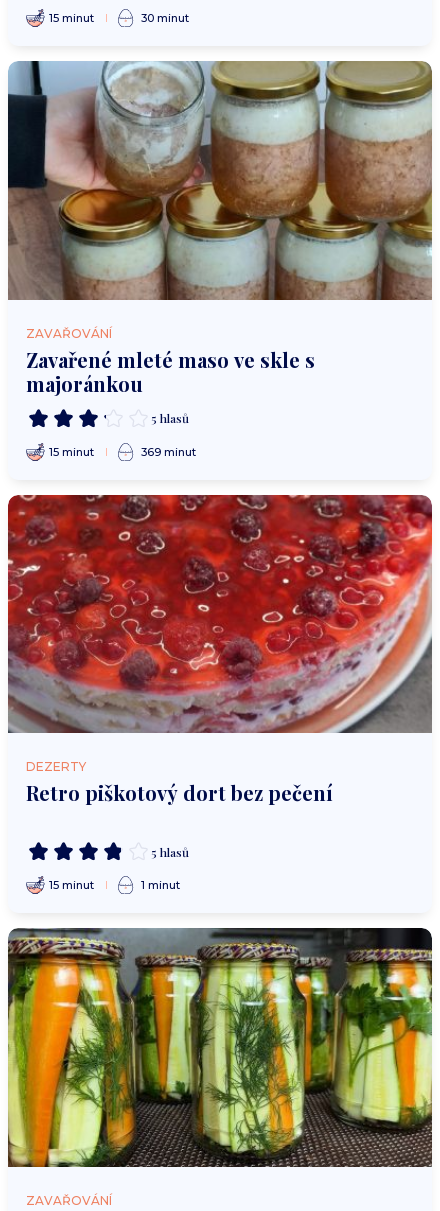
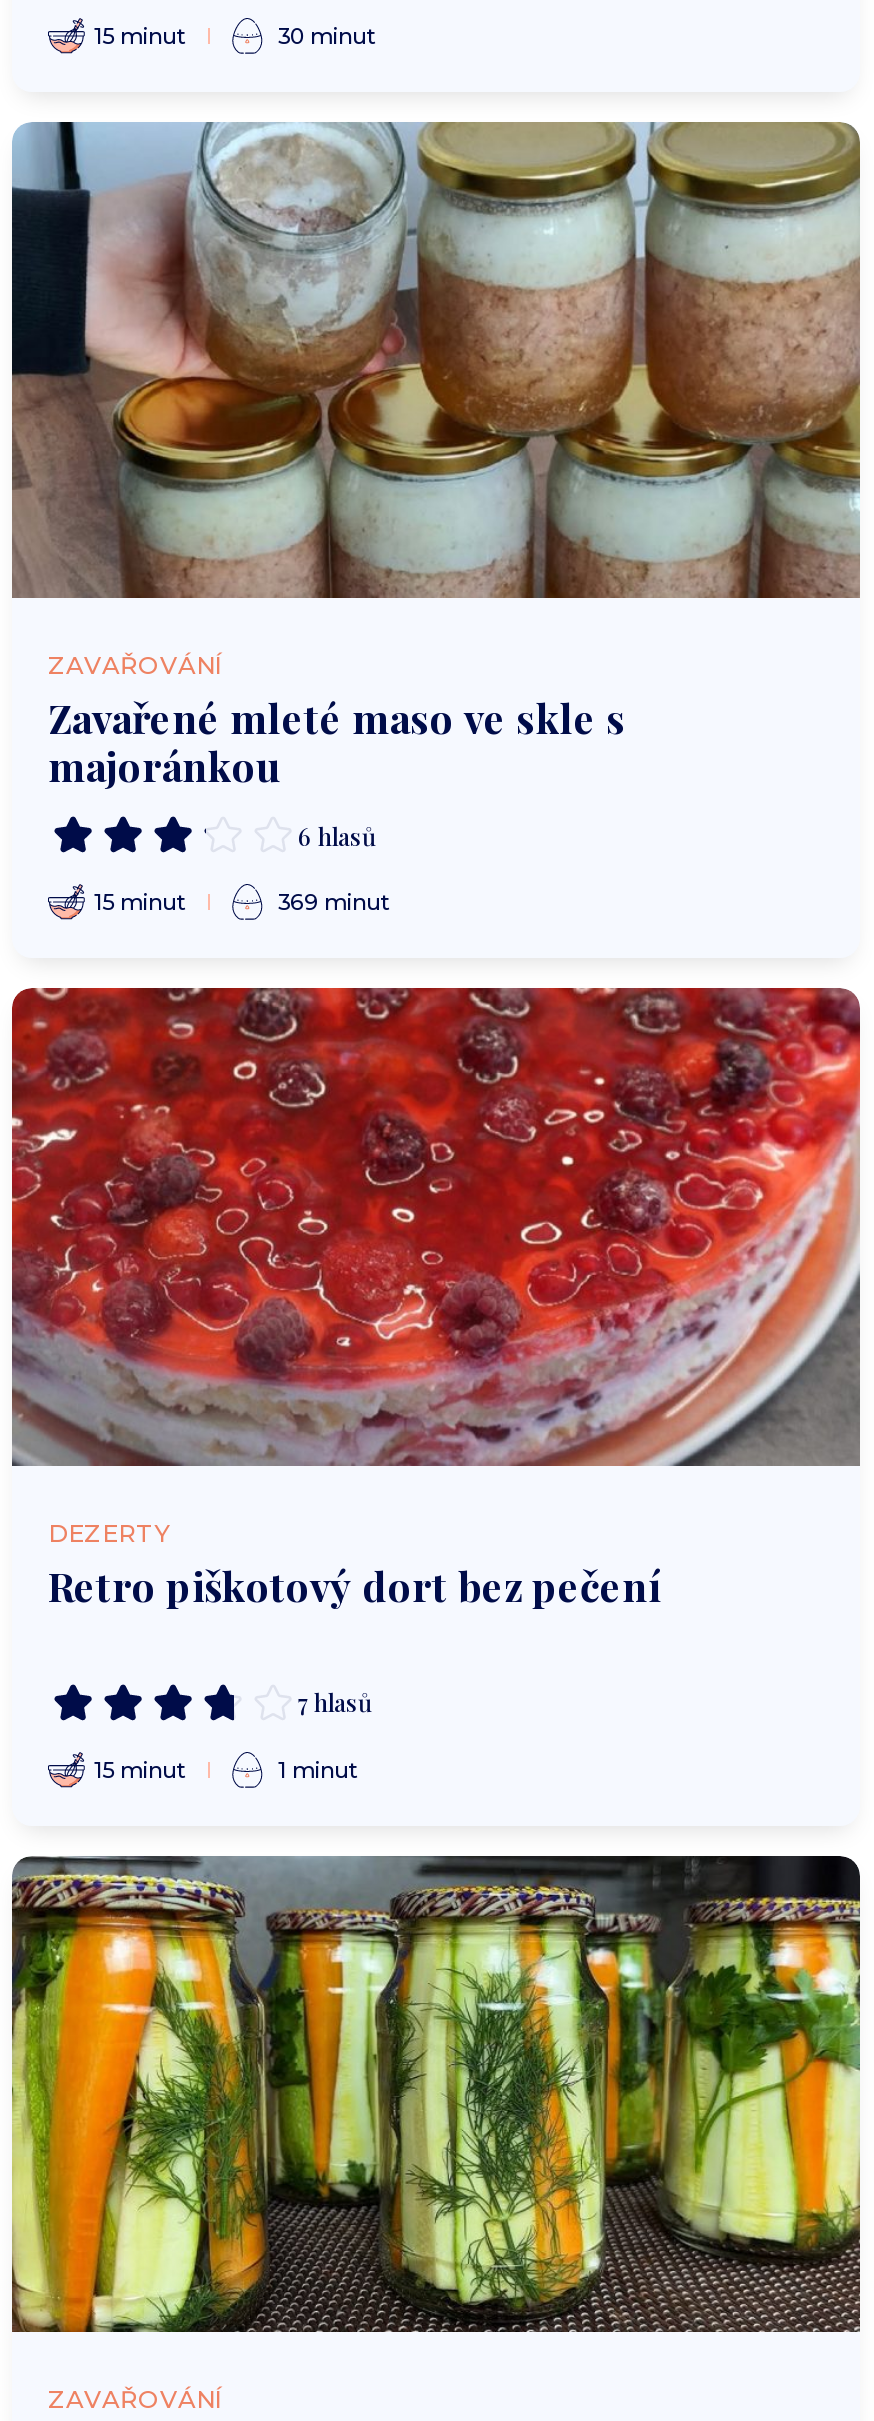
- 5 hlasů
+ 6 hlasů

- 5 hlasů
+ 7 hlasů
